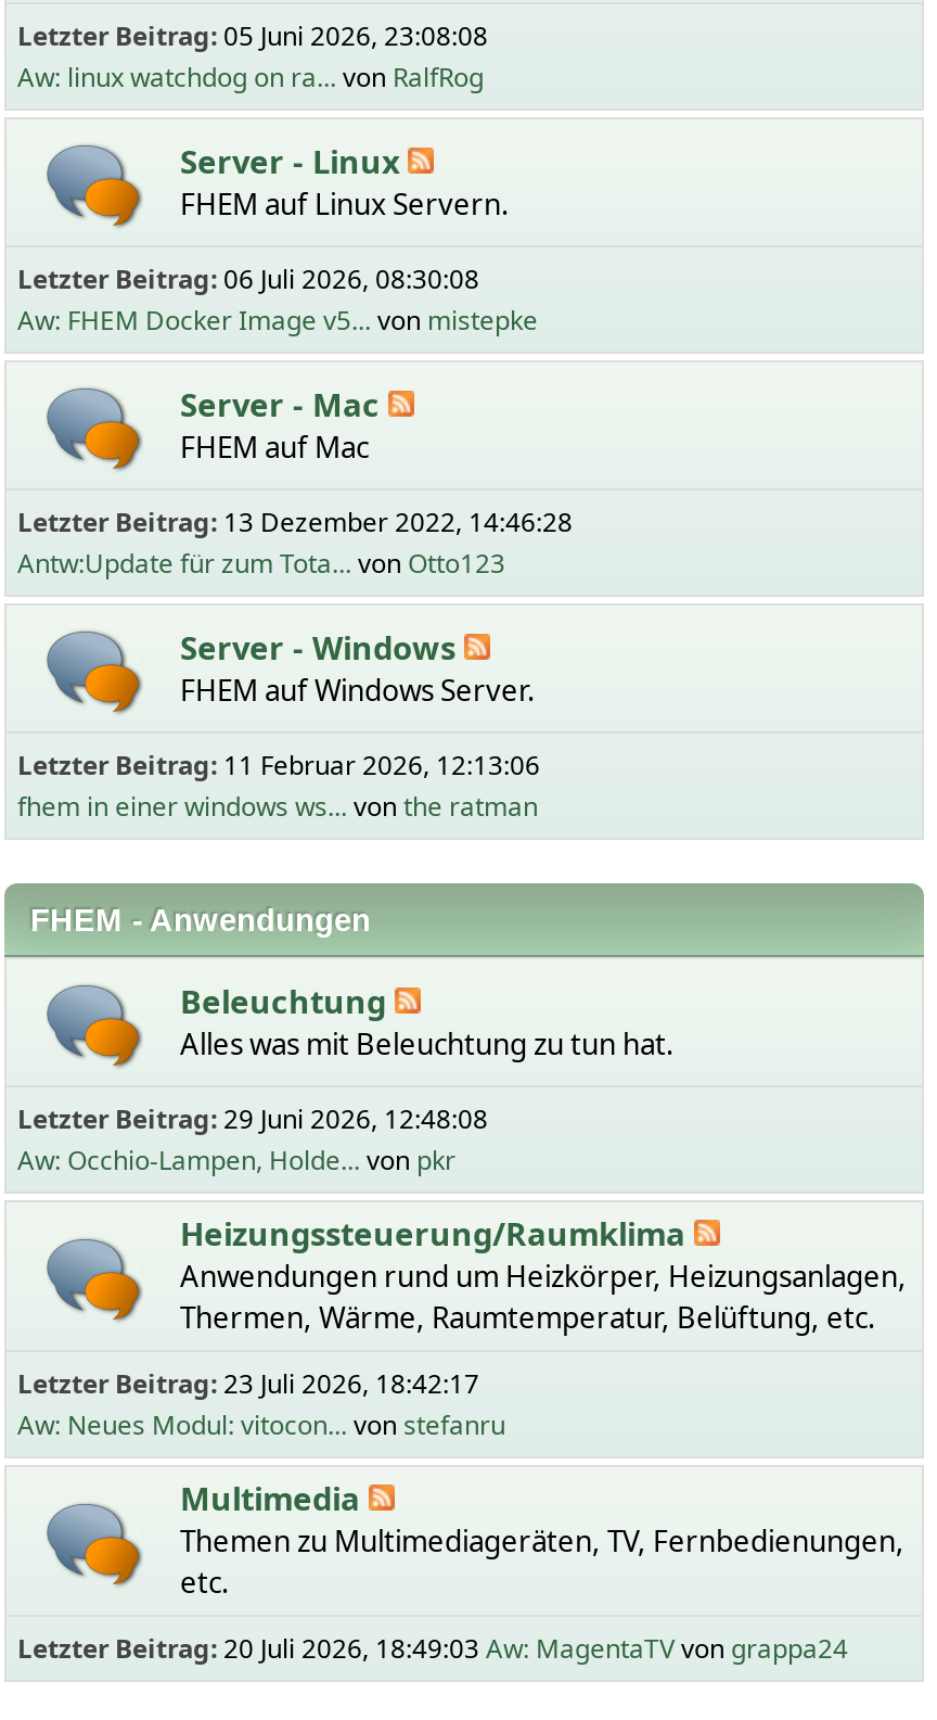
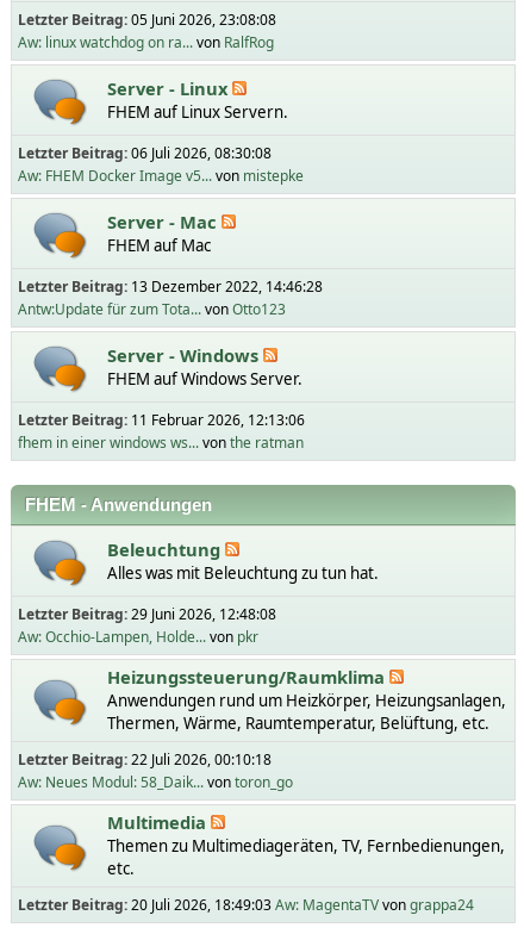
- Letzter Beitrag: 23 Juli 2026, 18:42:17
+ Letzter Beitrag: 22 Juli 2026, 00:10:18

- Aw: Neues Modul: vitocon... von stefanru
+ Aw: Neues Modul: 58_Daik... von toron_go
